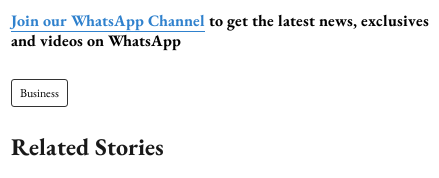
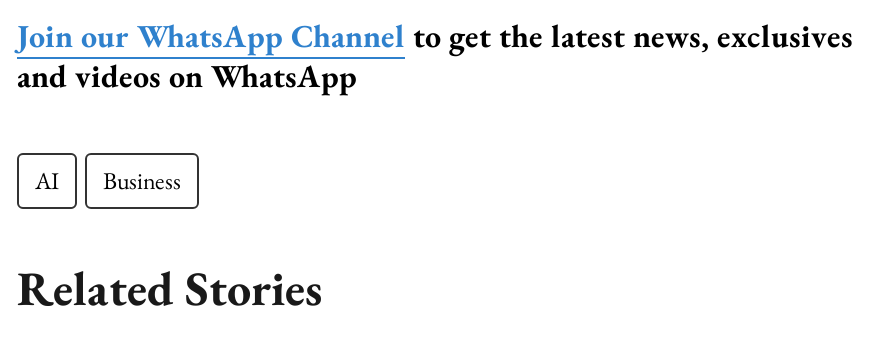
+ AI
